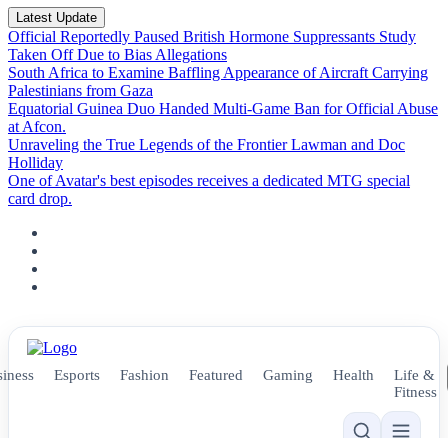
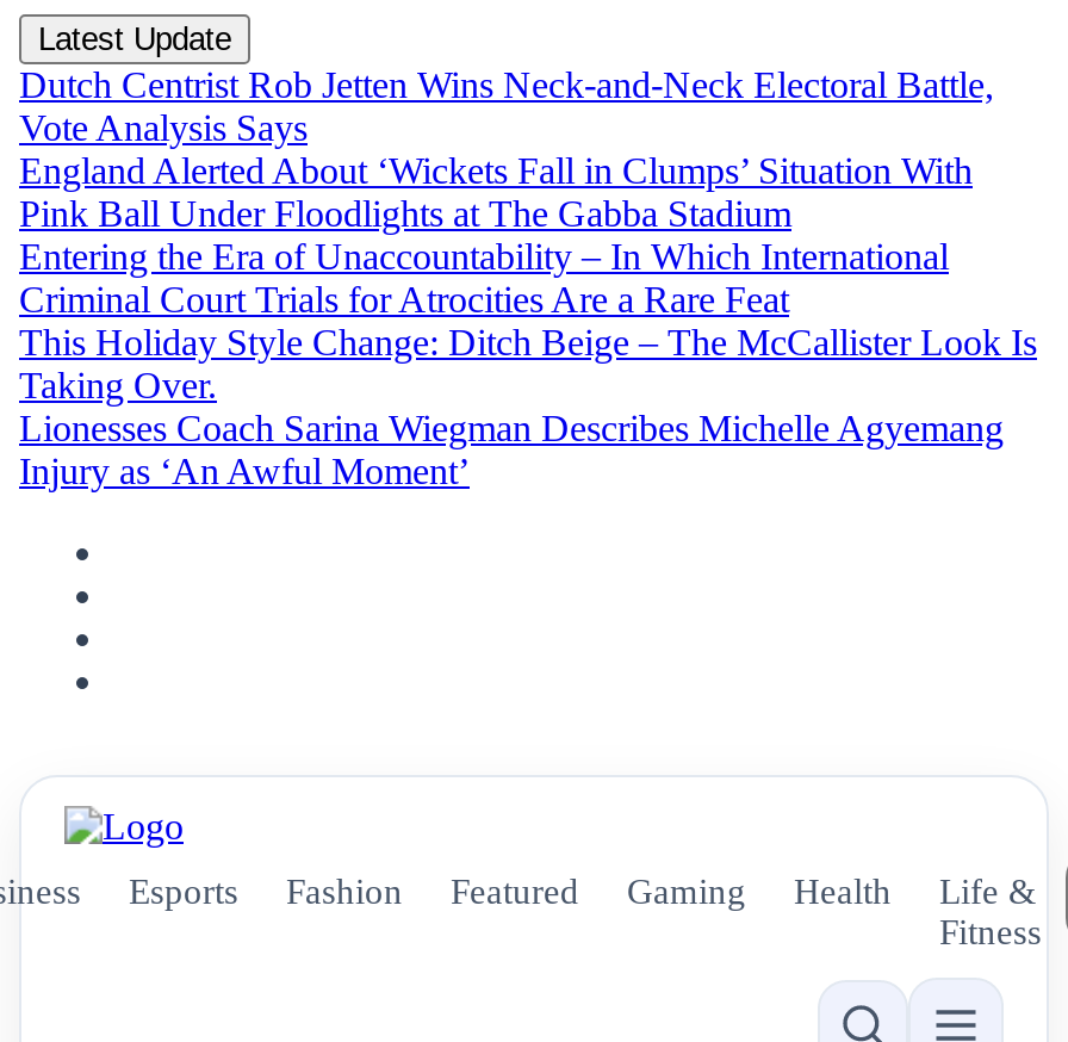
- Official Reportedly Paused British Hormone Suppressants Study
- Taken Off Due to Bias Allegations
- South Africa to Examine Baffling Appearance of Aircraft Carrying
- Palestinians from Gaza
- Equatorial Guinea Duo Handed Multi-Game Ban for Official Abuse
- at Afcon.
- Unraveling the True Legends of the Frontier Lawman and Doc
- Holliday
- One of Avatar's best episodes receives a dedicated MTG special
- card drop.
+ Dutch Centrist Rob Jetten Wins Neck-and-Neck Electoral Battle,
+ Vote Analysis Says
+ England Alerted About ‘Wickets Fall in Clumps’ Situation With
+ Pink Ball Under Floodlights at The Gabba Stadium
+ Entering the Era of Unaccountability – In Which International
+ Criminal Court Trials for Atrocities Are a Rare Feat
+ This Holiday Style Change: Ditch Beige – The McCallister Look Is
+ Taking Over.
+ Lionesses Coach Sarina Wiegman Describes Michelle Agyemang
+ Injury as ‘An Awful Moment’
